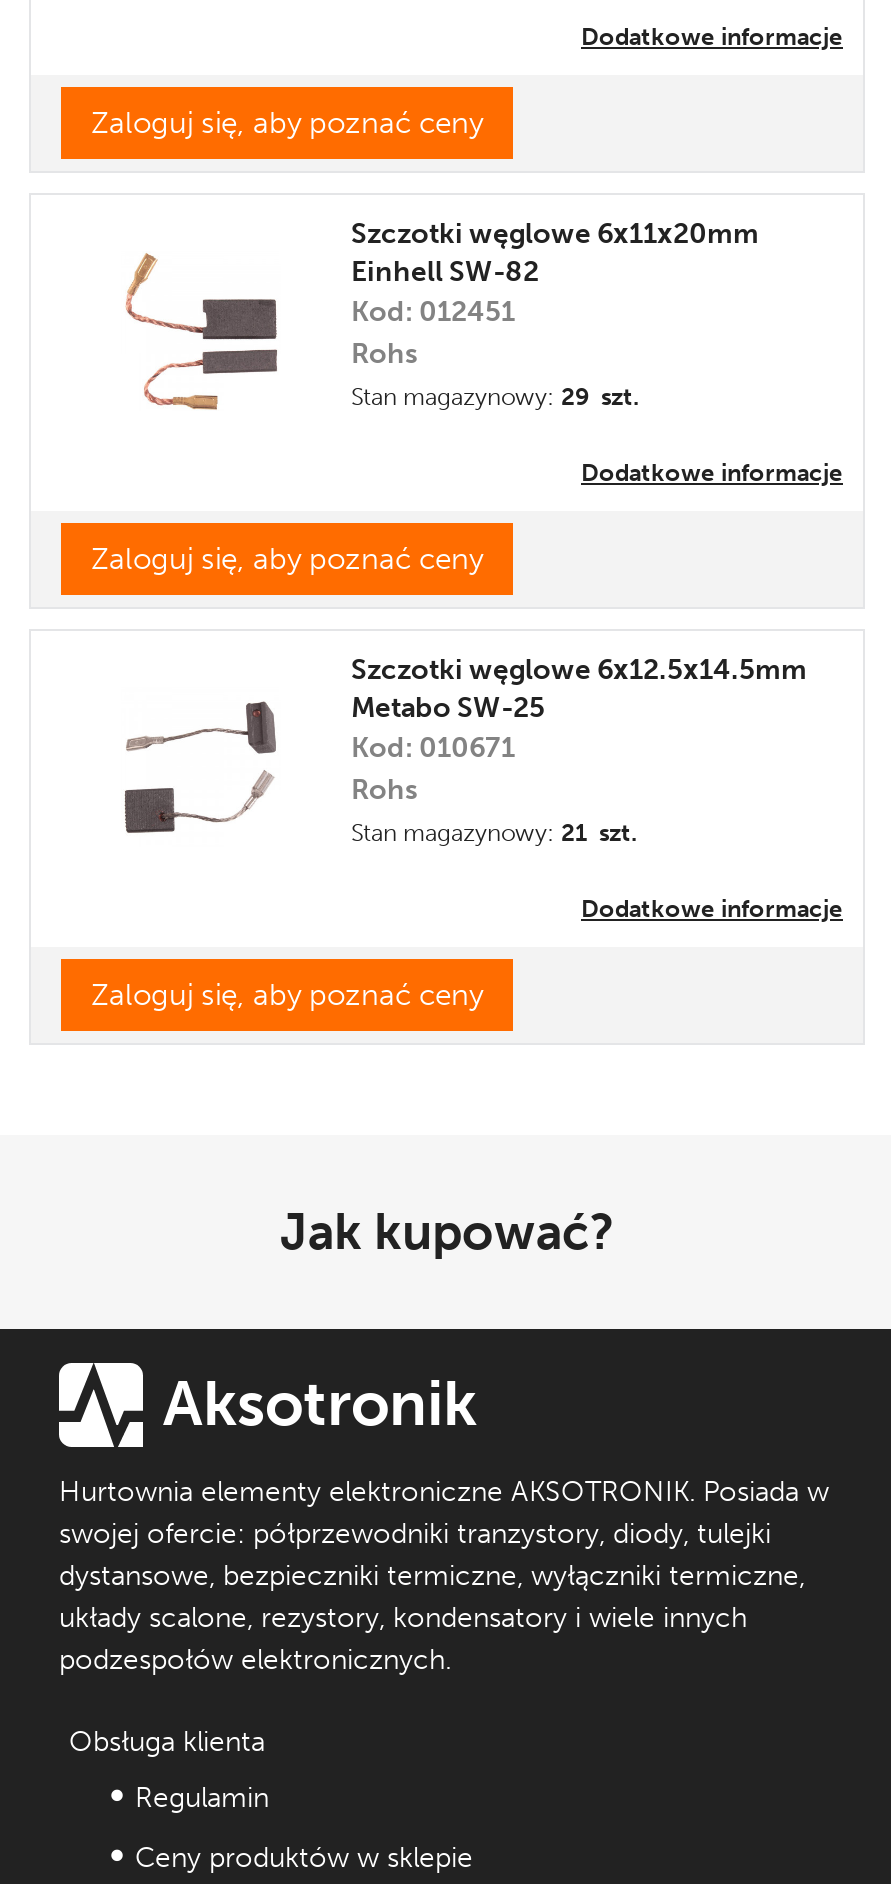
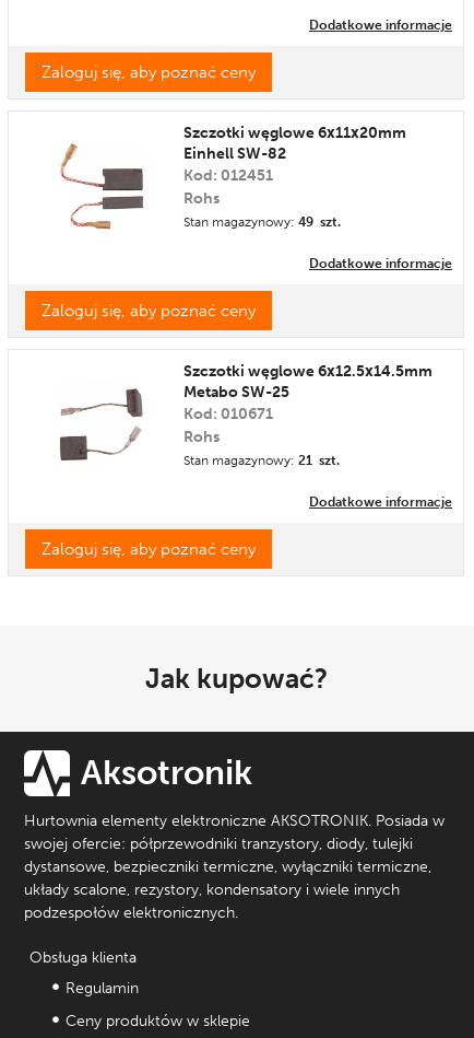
- Stan magazynowy: 29 szt.
+ Stan magazynowy: 49 szt.
